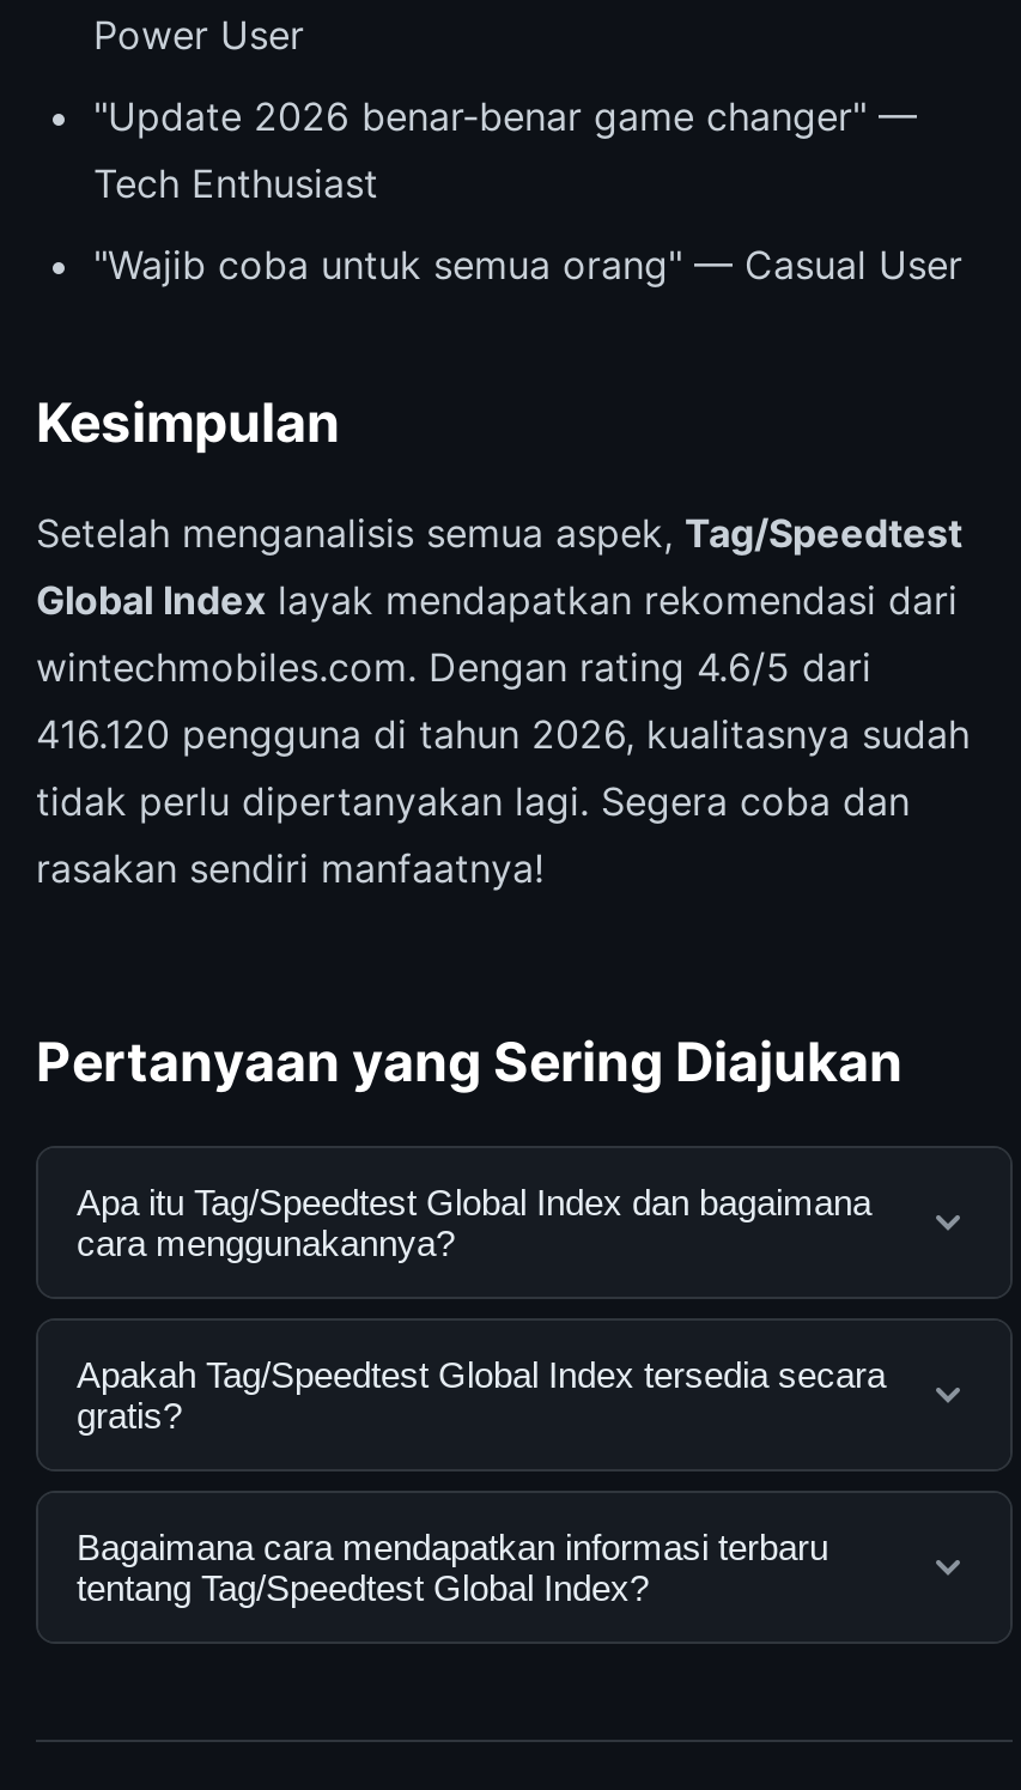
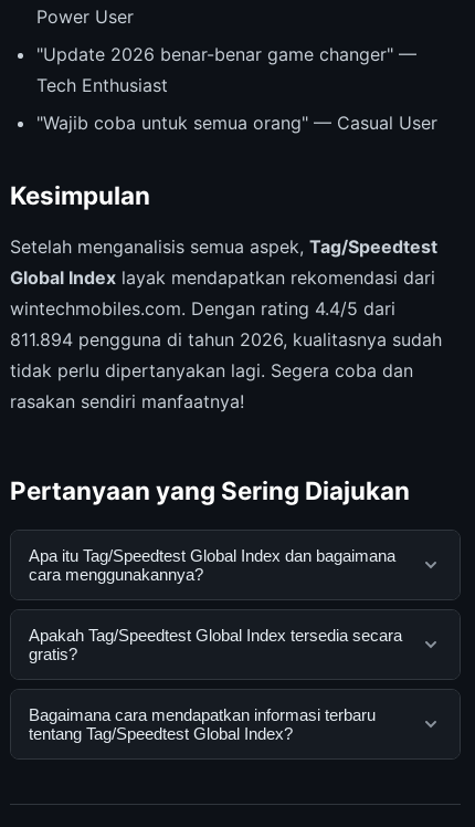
- wintechmobiles.com. Dengan rating 4.6/5 dari
+ wintechmobiles.com. Dengan rating 4.4/5 dari

- 416.120 pengguna di tahun 2026, kualitasnya sudah
+ 811.894 pengguna di tahun 2026, kualitasnya sudah
